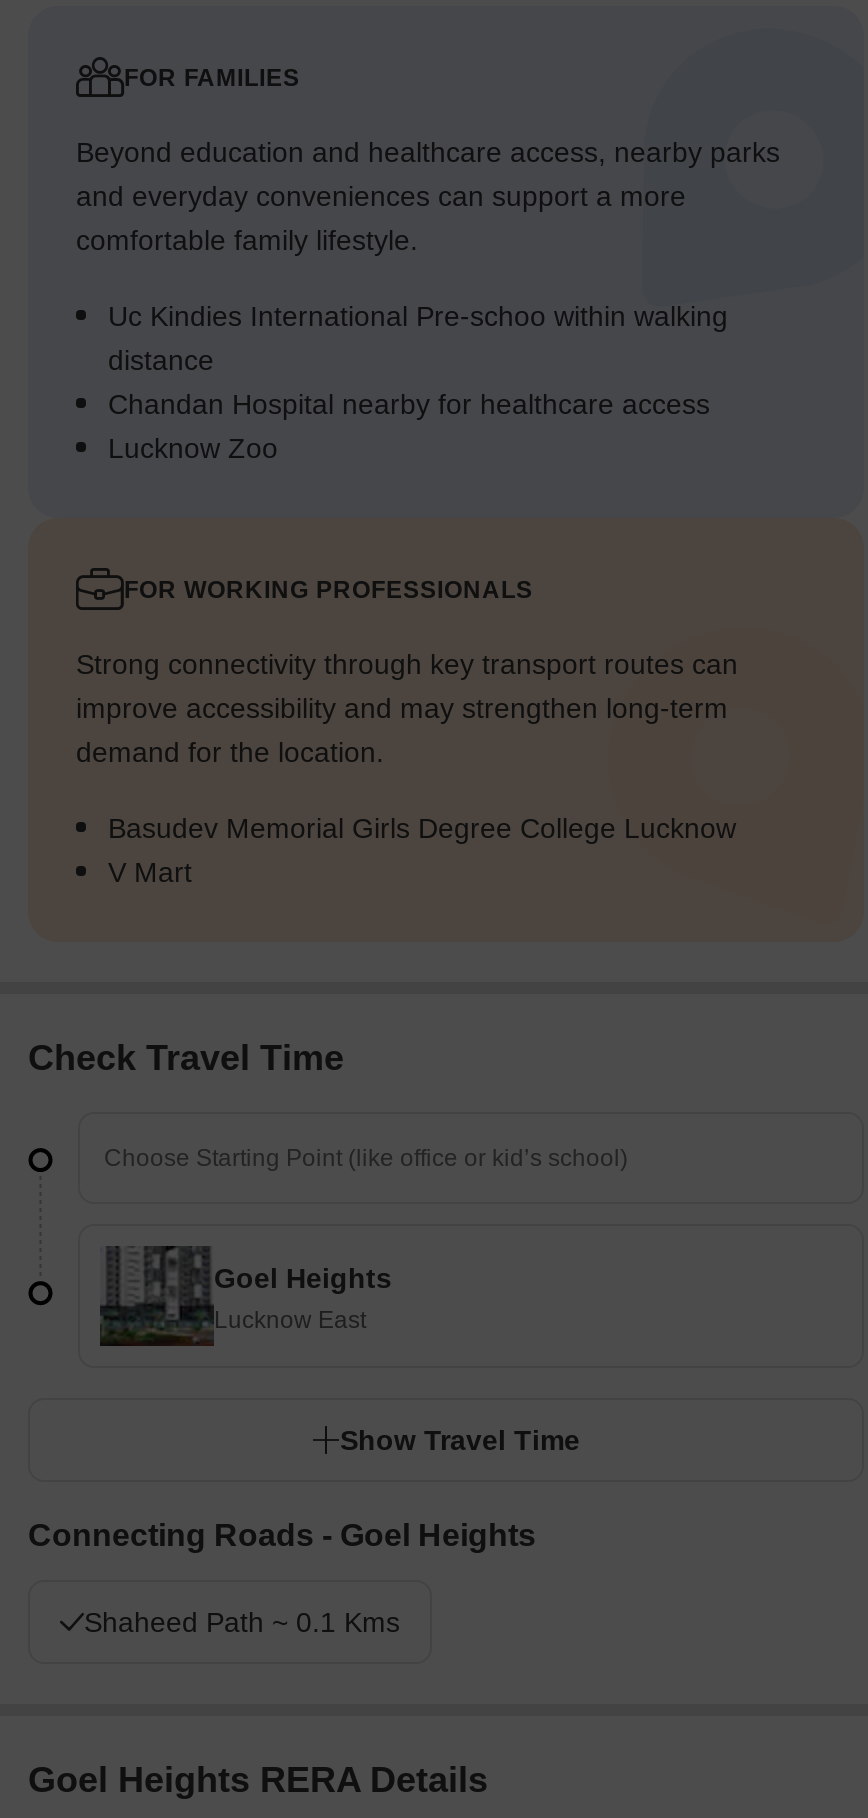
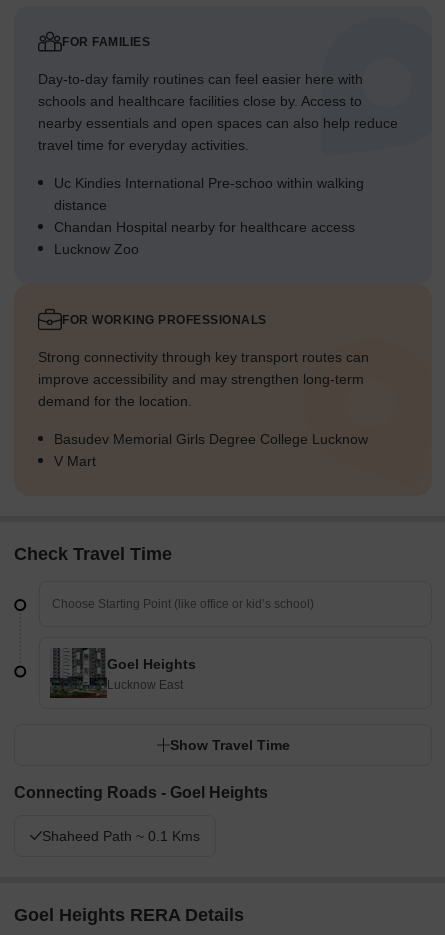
- Beyond education and healthcare access, nearby parks
- and everyday conveniences can support a more
- comfortable family lifestyle.
+ Day-to-day family routines can feel easier here with
+ schools and healthcare facilities close by. Access to
+ nearby essentials and open spaces can also help reduce
+ travel time for everyday activities.
